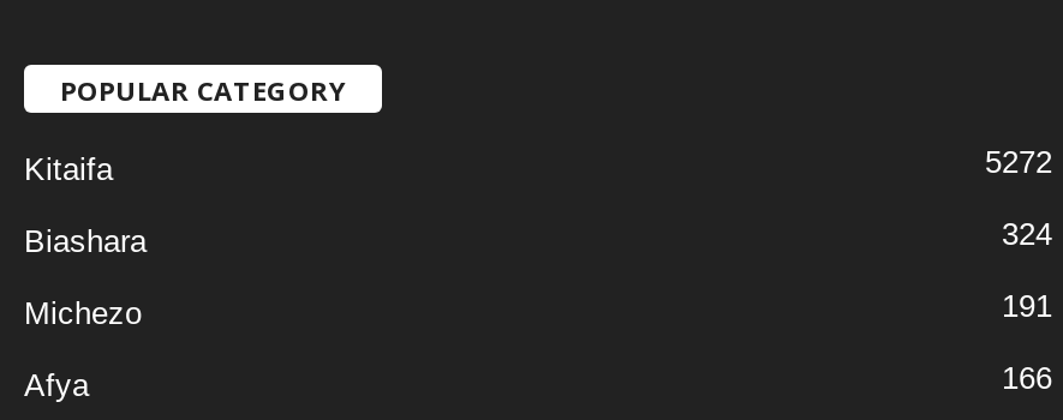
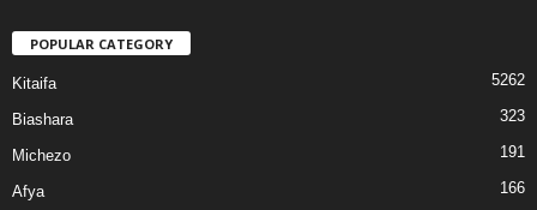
- 5272
+ 5262

- 324
+ 323
